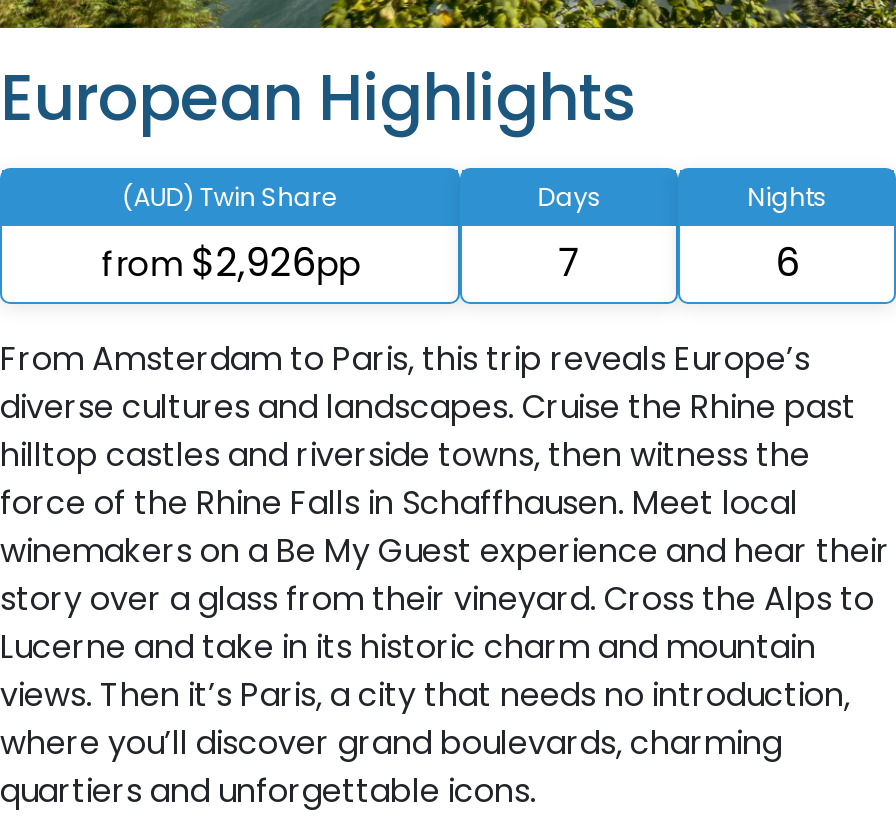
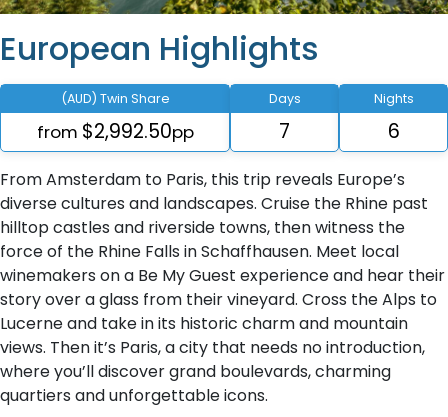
- from $2,926pp
+ from $2,992.50pp
